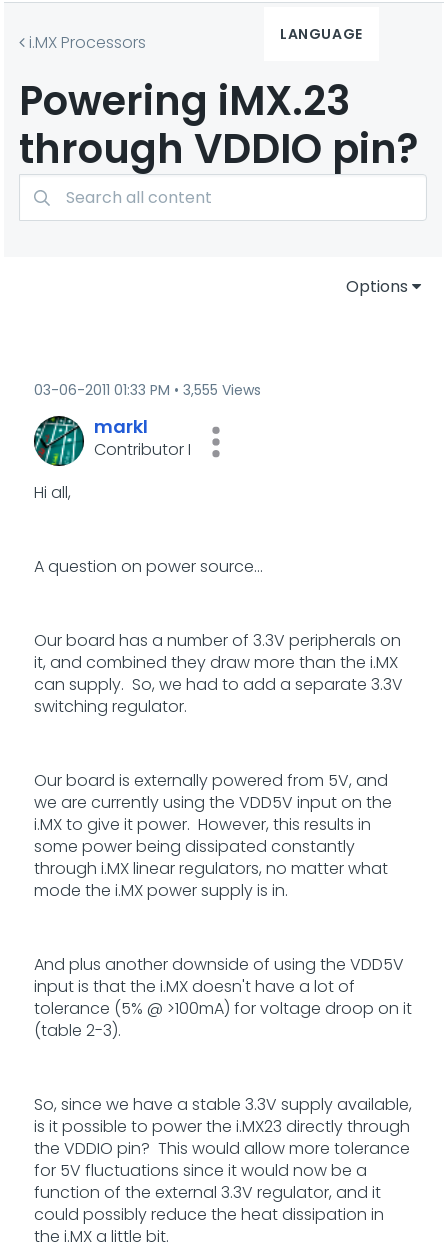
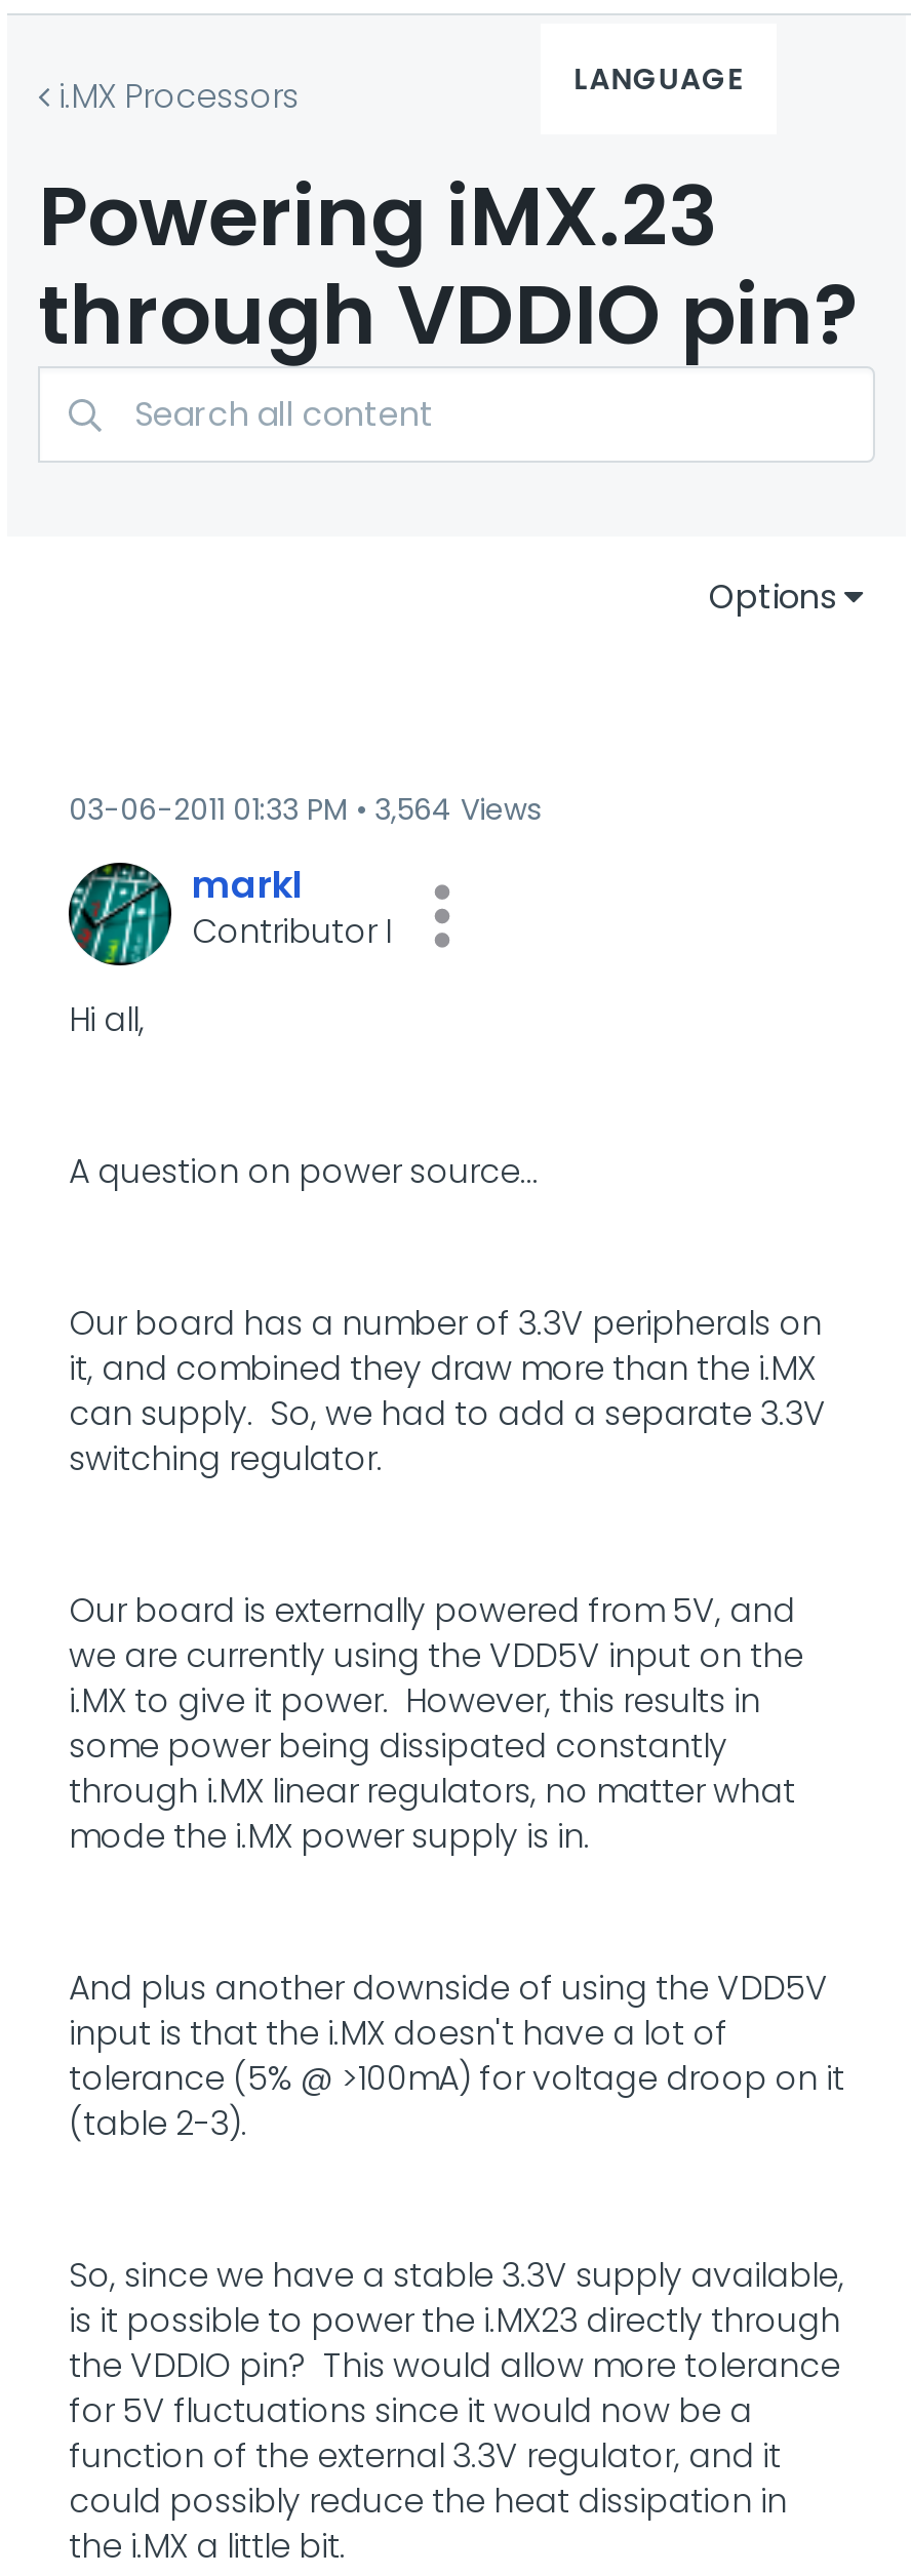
- 03-06-2011 01:33 PM 3,555 Views
+ 03-06-2011 01:33 PM 3,564 Views
